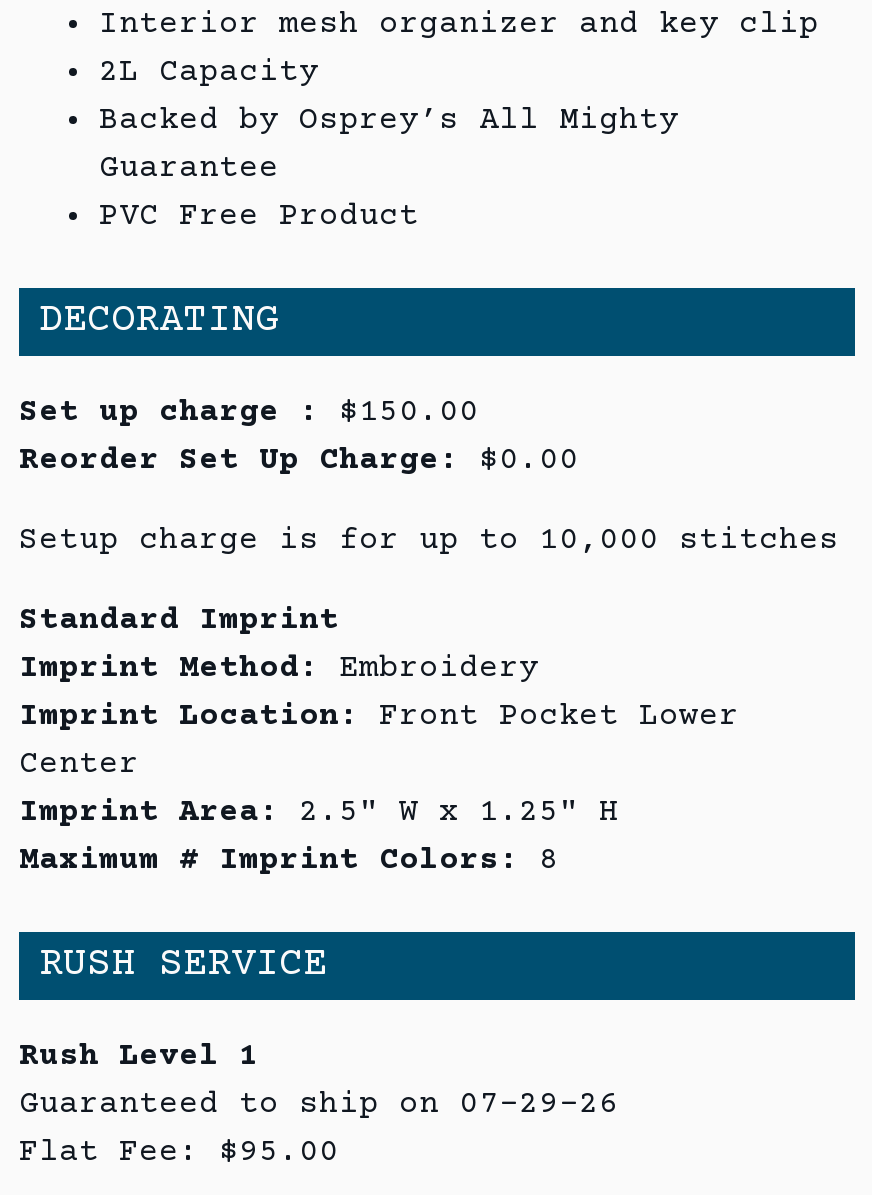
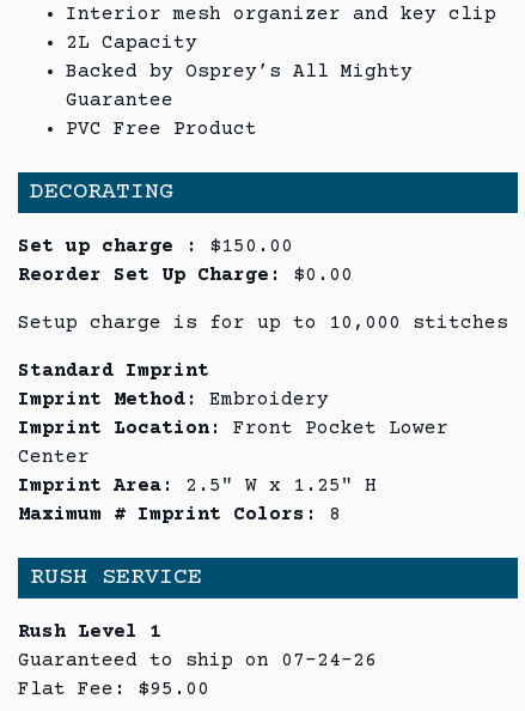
- Guaranteed to ship on 07-29-26
+ Guaranteed to ship on 07-24-26
